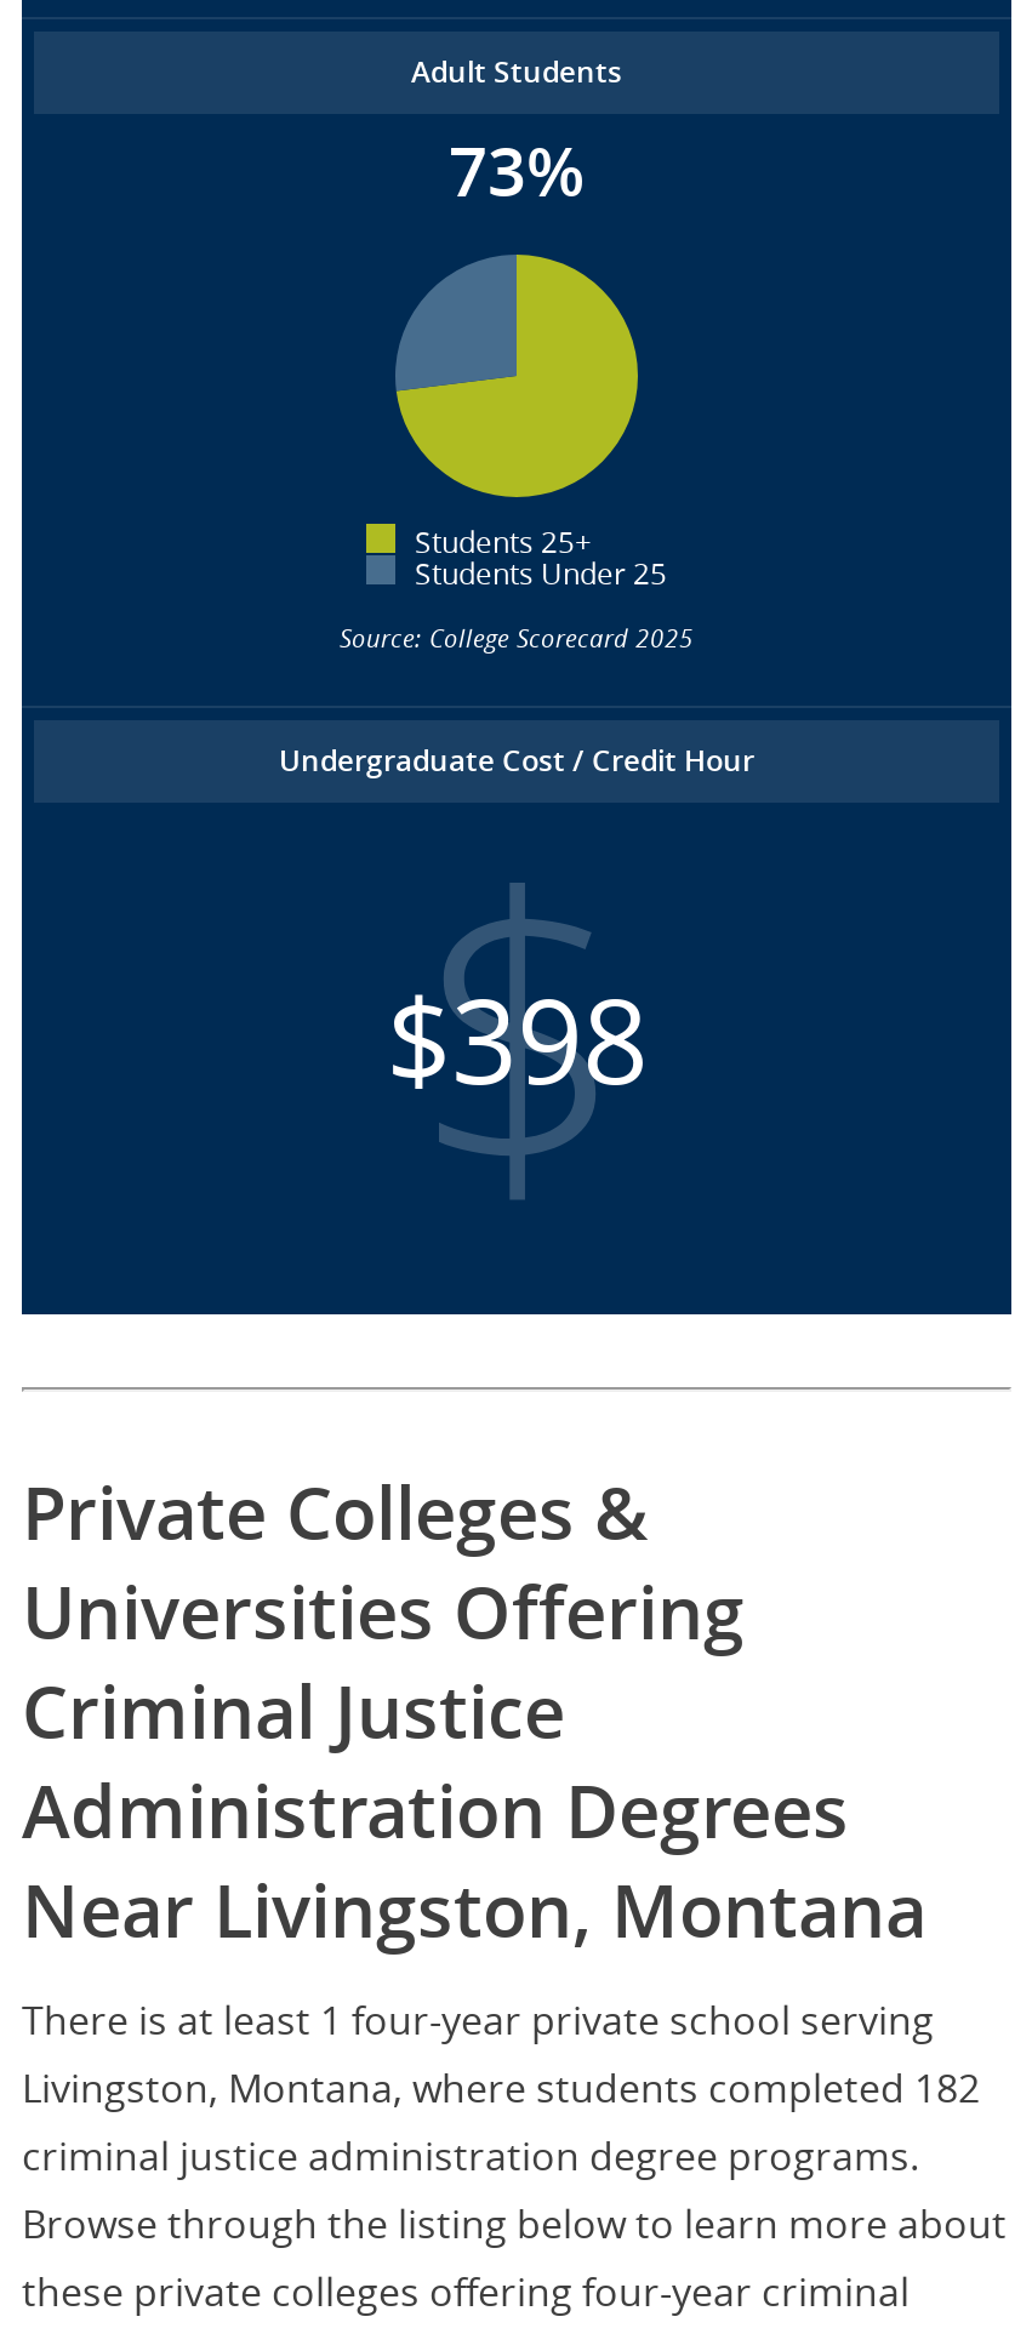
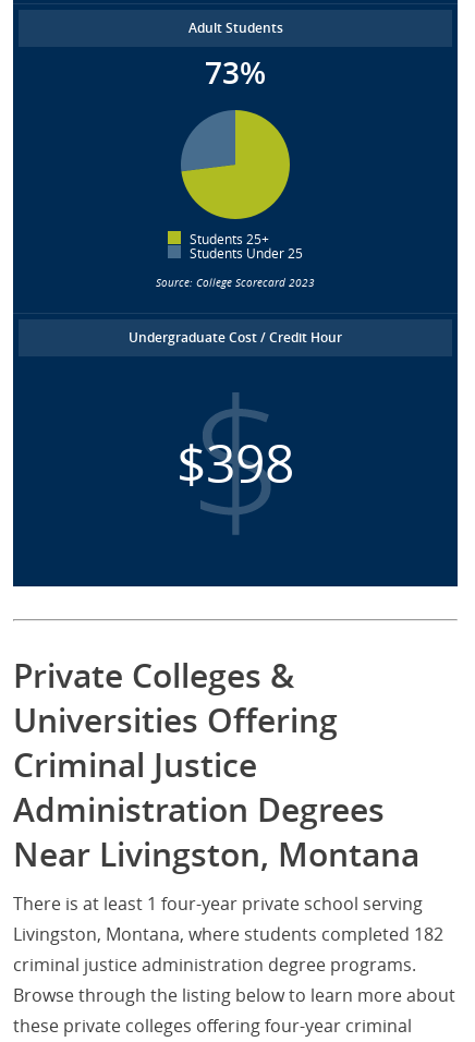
- Source: College Scorecard 2025
+ Source: College Scorecard 2023
